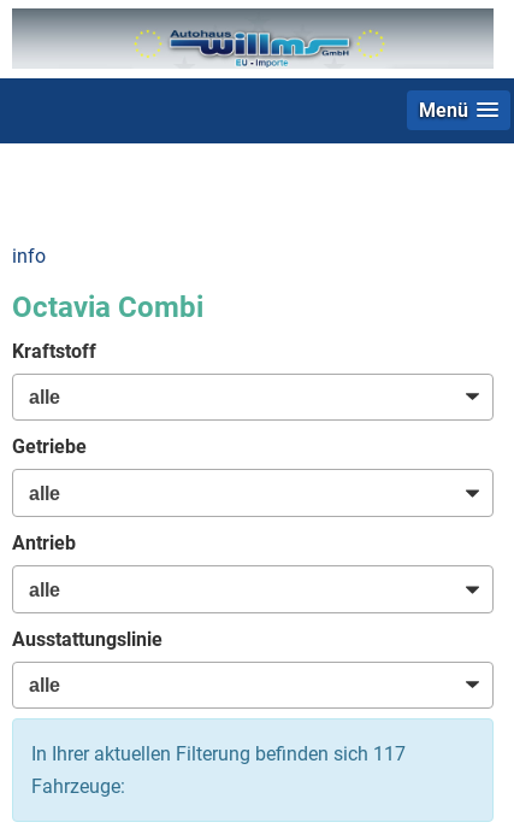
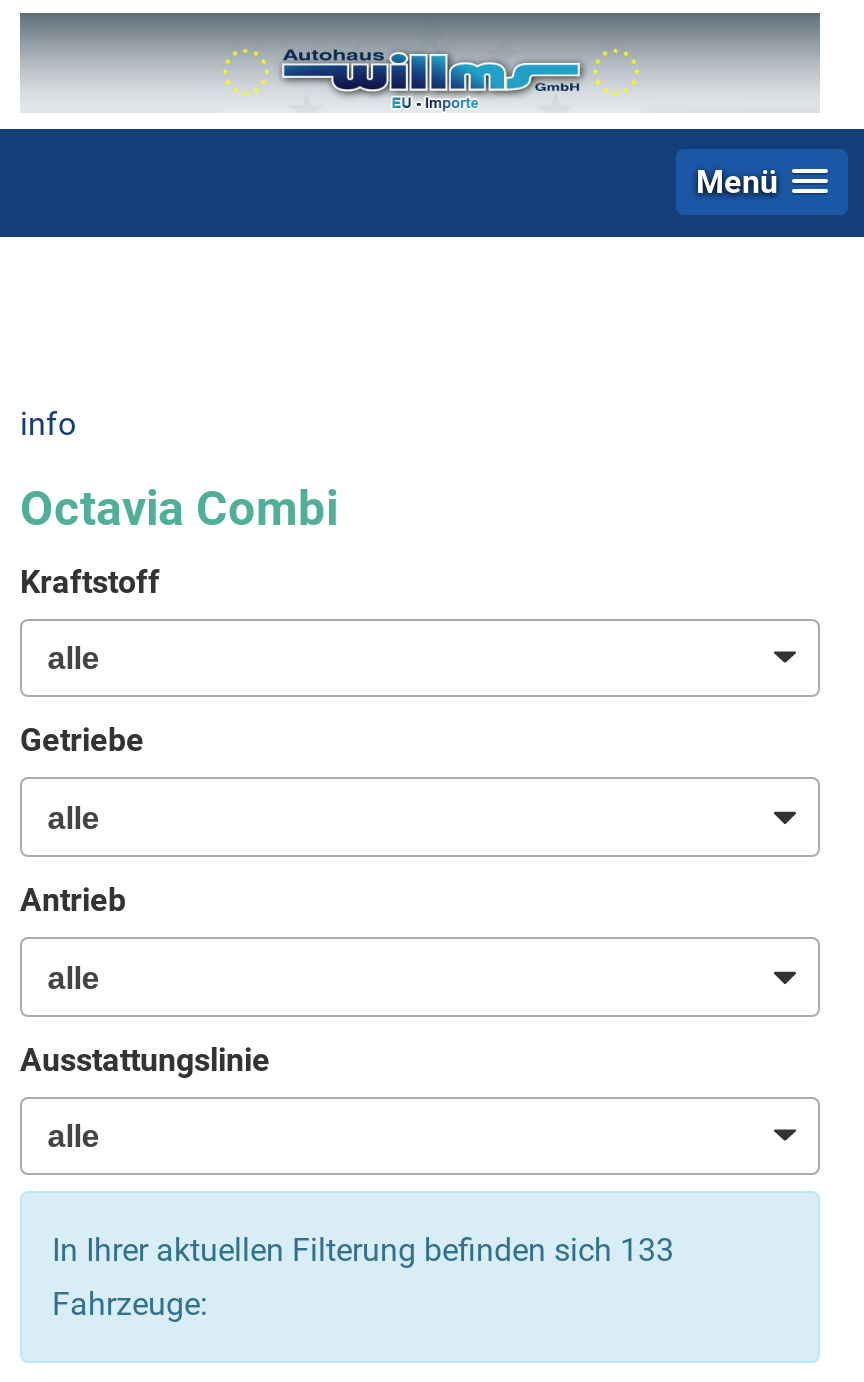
- In Ihrer aktuellen Filterung befinden sich 117
+ In Ihrer aktuellen Filterung befinden sich 133
